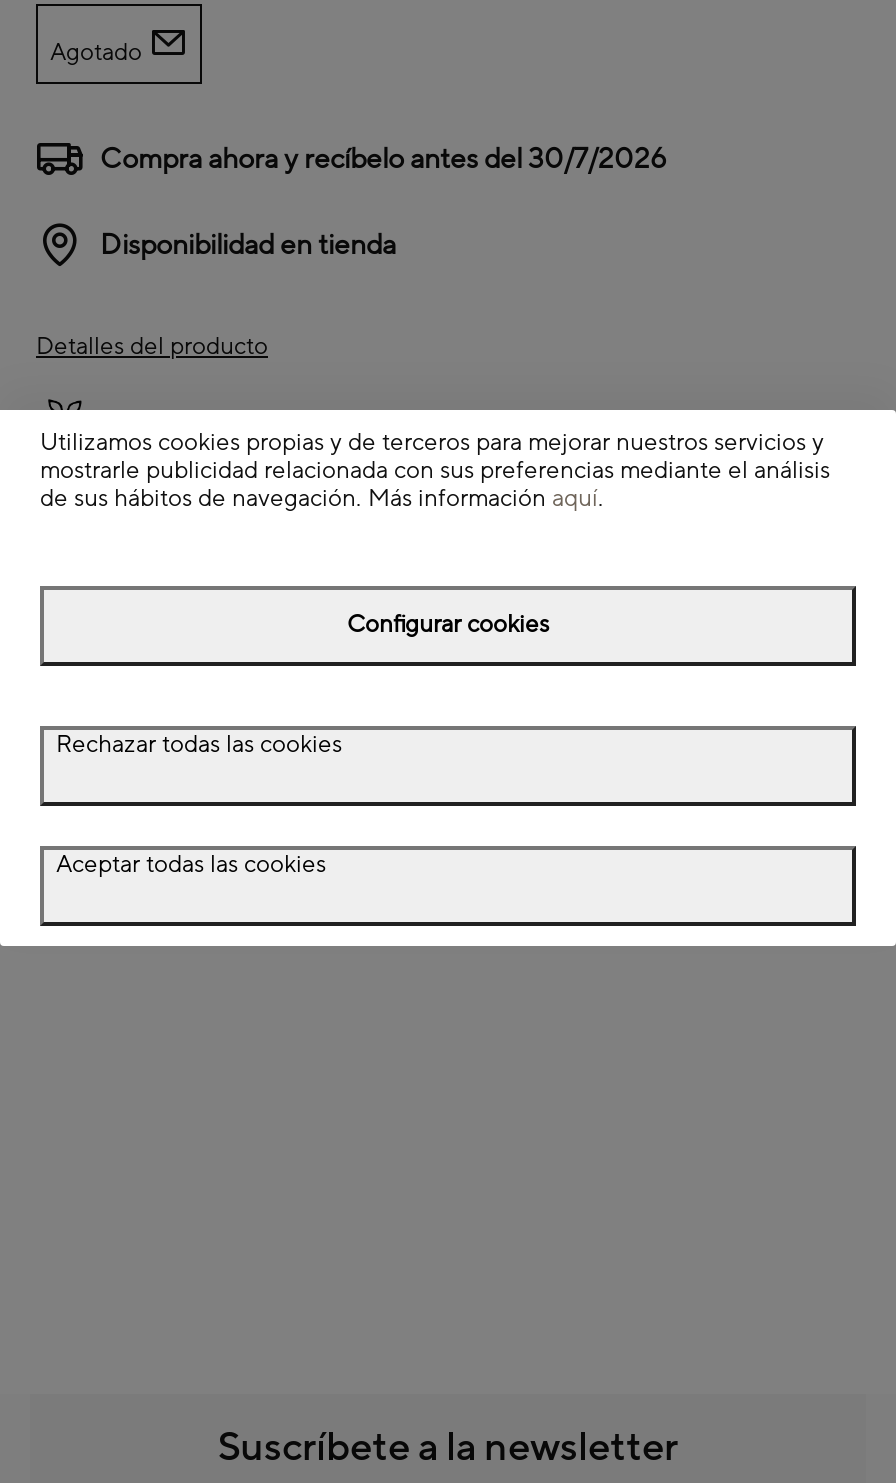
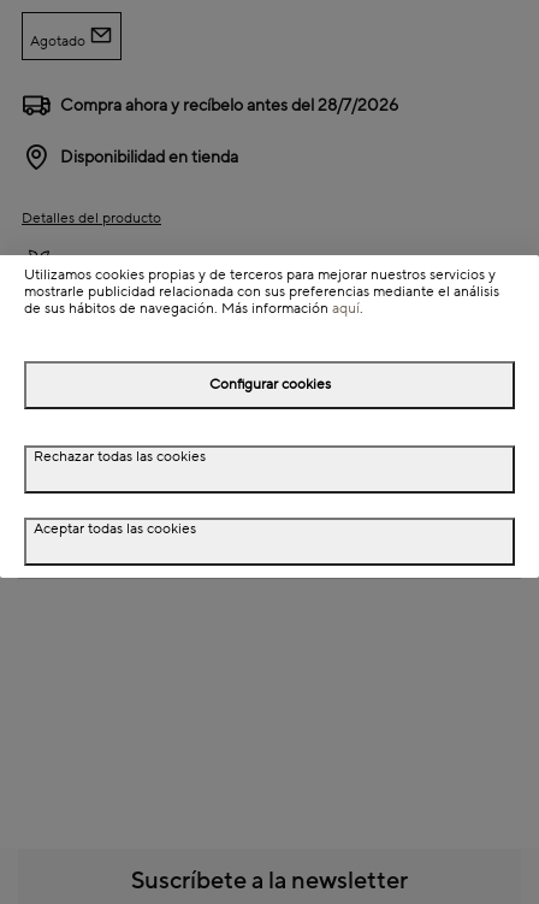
- Compra ahora y recíbelo antes del 30/7/2026
+ Compra ahora y recíbelo antes del 28/7/2026
